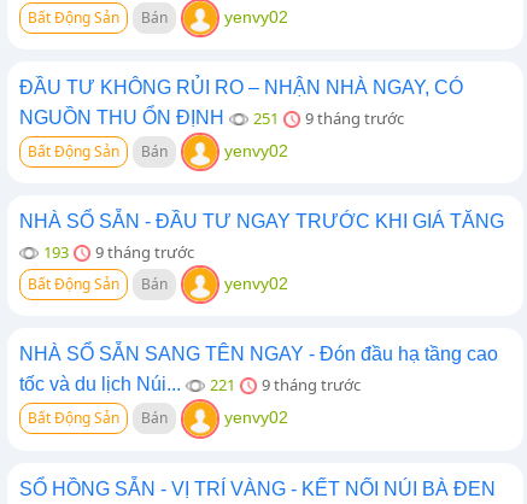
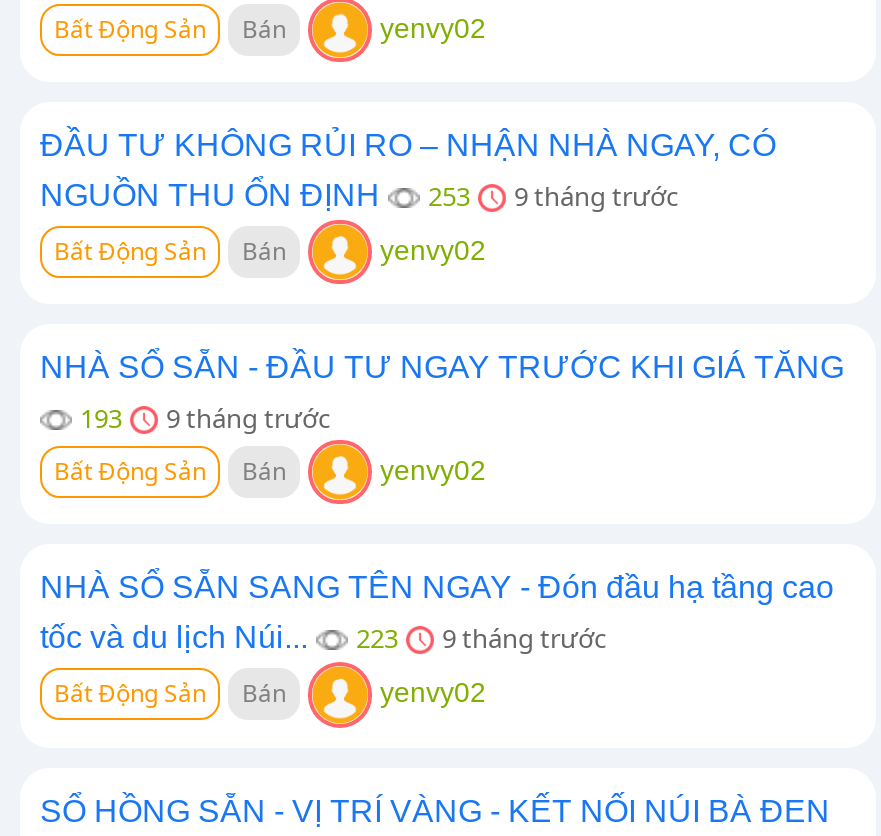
- NGUỒN THU ỔN ĐỊNH 251 9 tháng trước
+ NGUỒN THU ỔN ĐỊNH 253 9 tháng trước

- tốc và du lịch Núi... 221 9 tháng trước
+ tốc và du lịch Núi... 223 9 tháng trước
